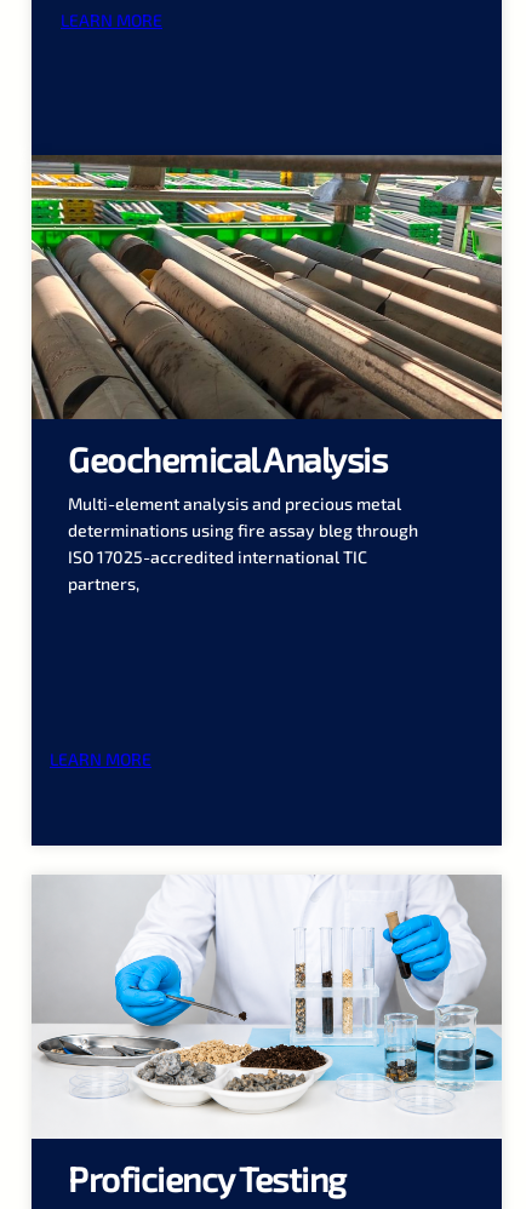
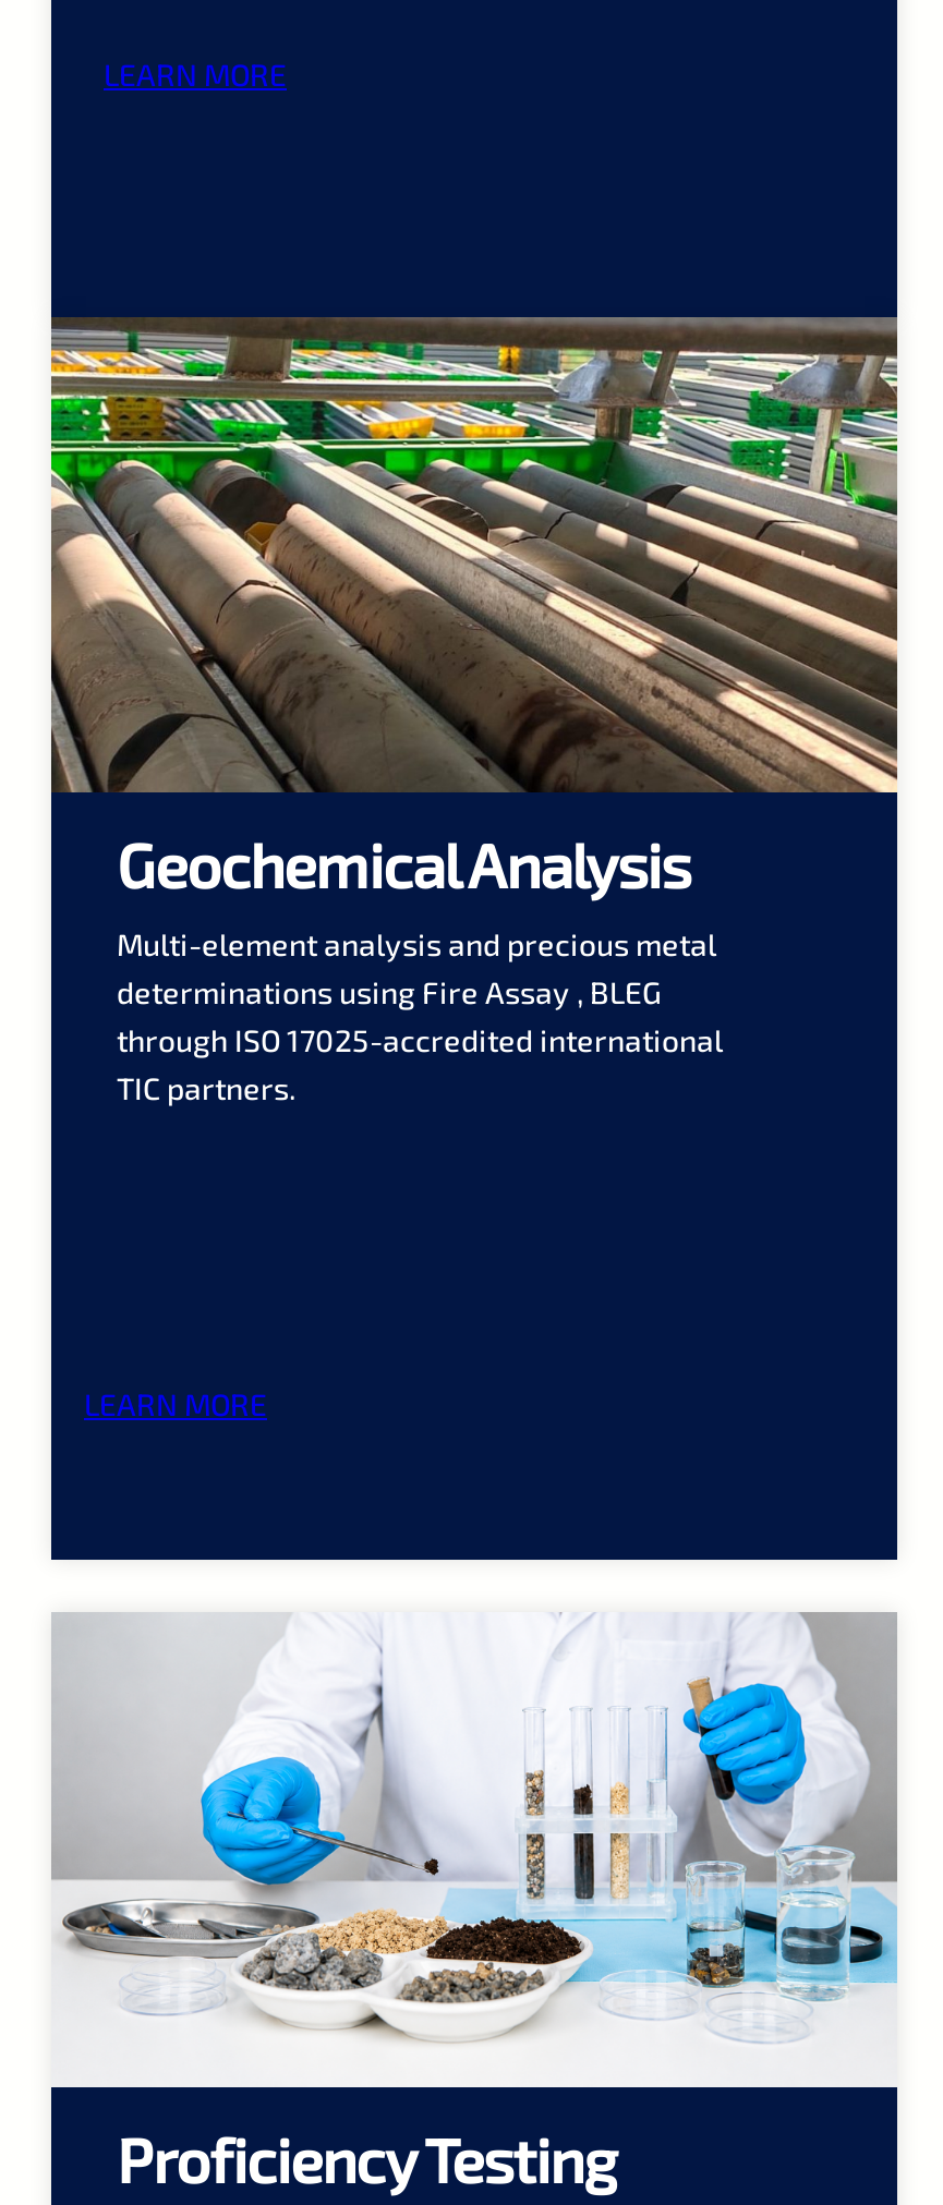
- determinations using fire assay bleg through
- ISO 17025-accredited international TIC
- partners,
+ determinations using Fire Assay , BLEG
+ through ISO 17025-accredited international
+ TIC partners.
